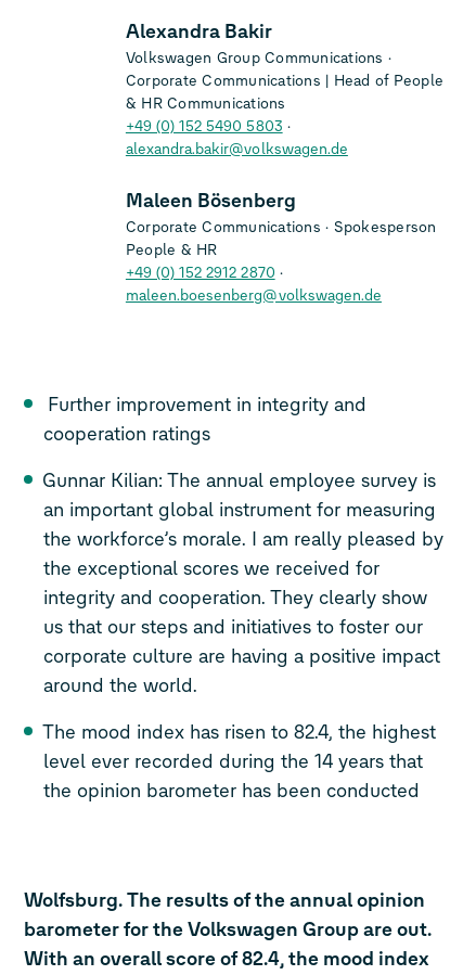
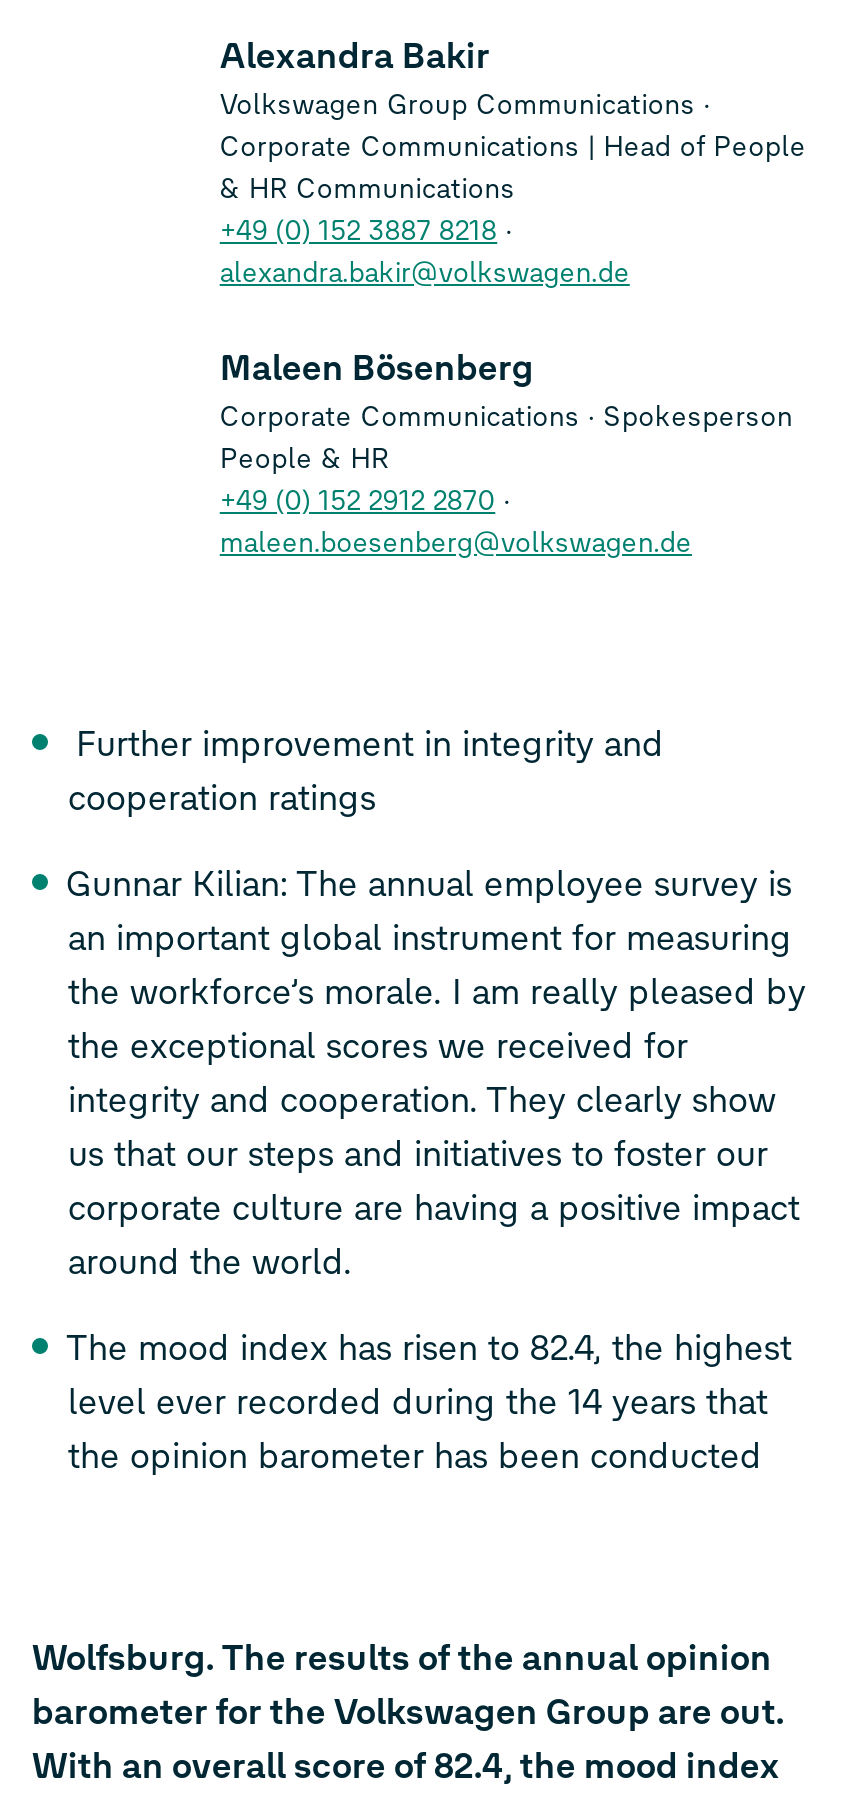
- +49 (0) 152 5490 5803
+ +49 (0) 152 3887 8218
